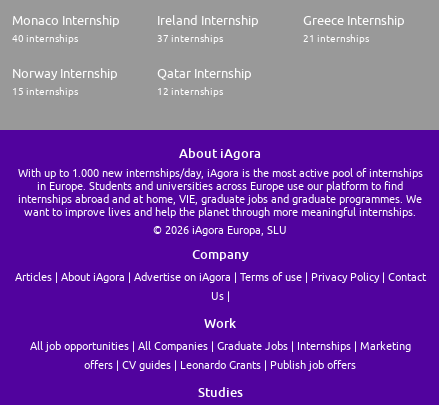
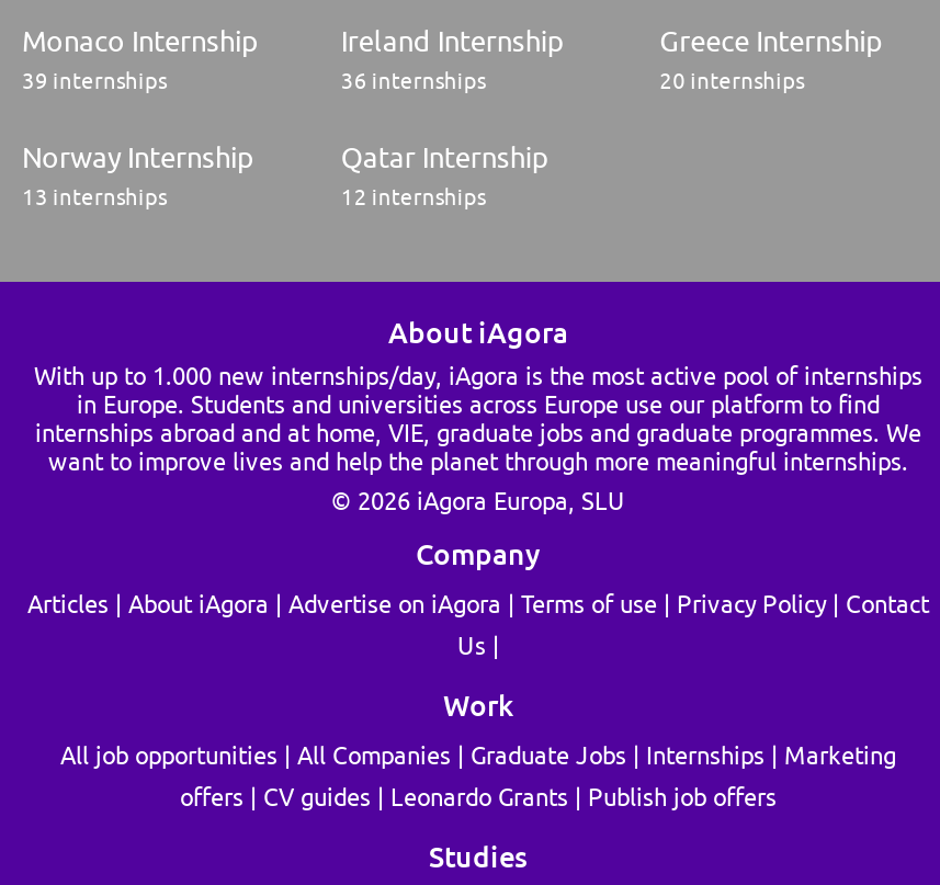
- 40 internships
+ 39 internships

- 37 internships
+ 36 internships

- 21 internships
+ 20 internships

- 15 internships
+ 13 internships
